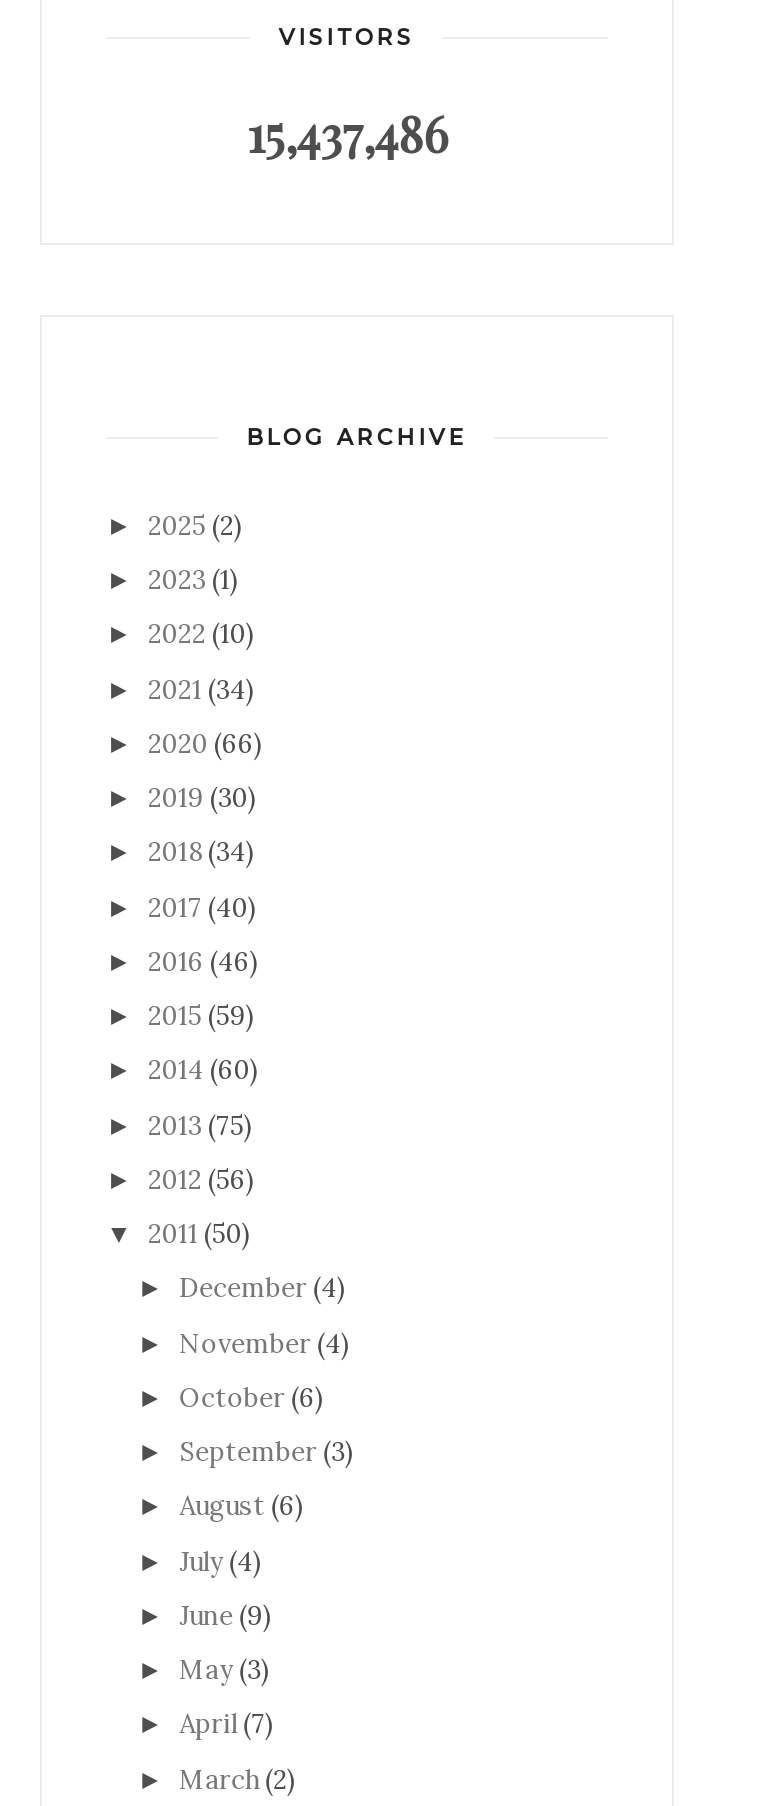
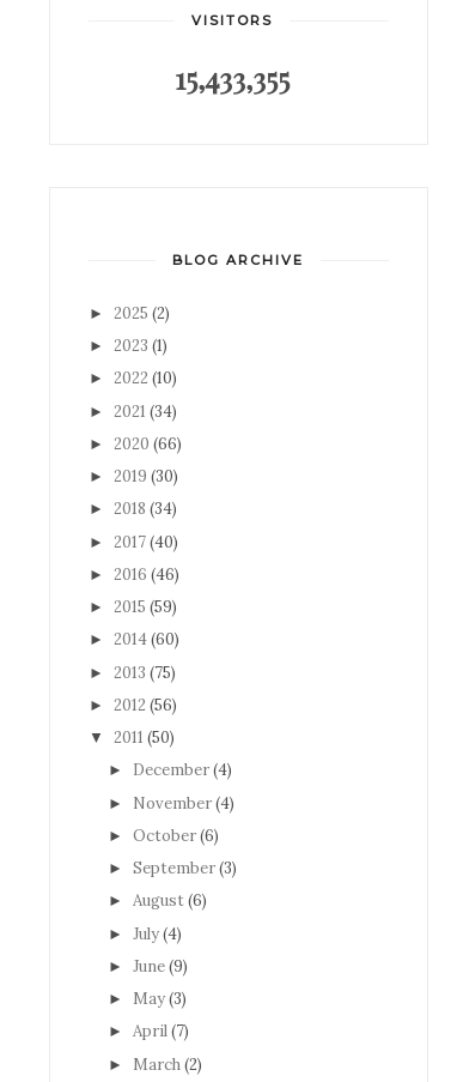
- 15,437,486
+ 15,433,355
